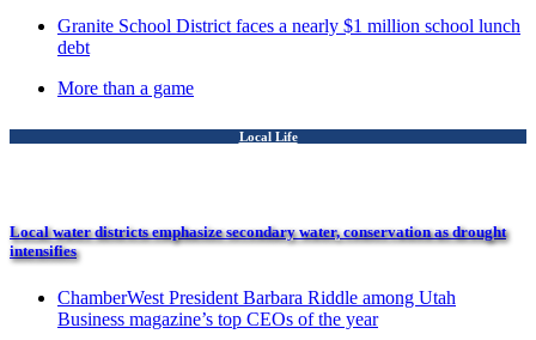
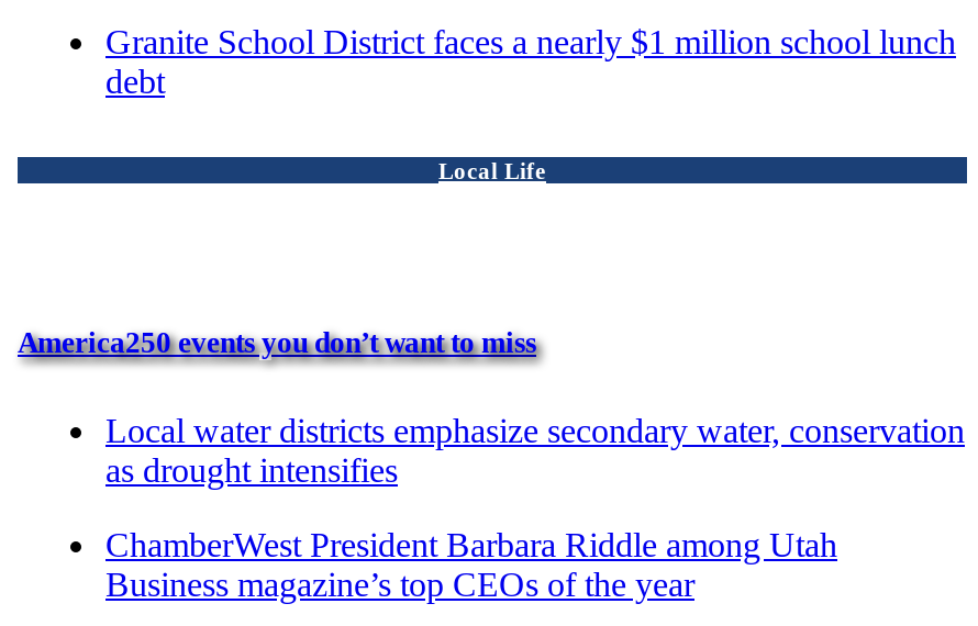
- More than a game

moved up: Local Life

- Local water districts emphasize secondary water, conservation as drought
- intensifies
+ America250 events you don’t want to miss
+ Local water districts emphasize secondary water, conservation
+ as drought intensifies
